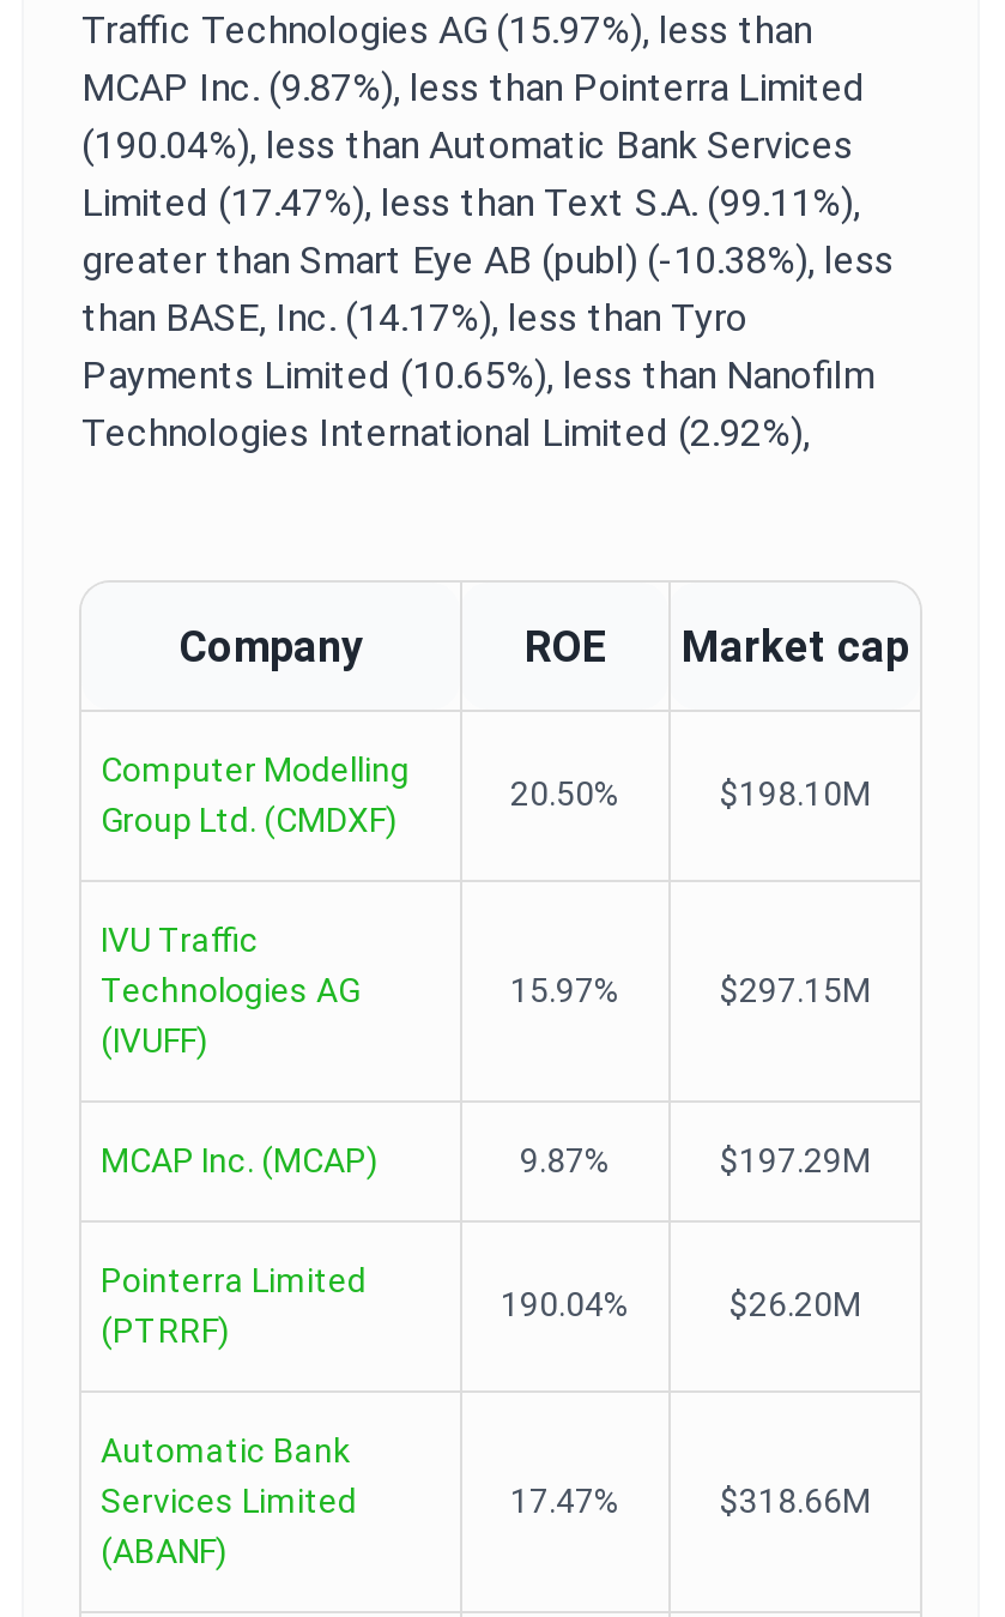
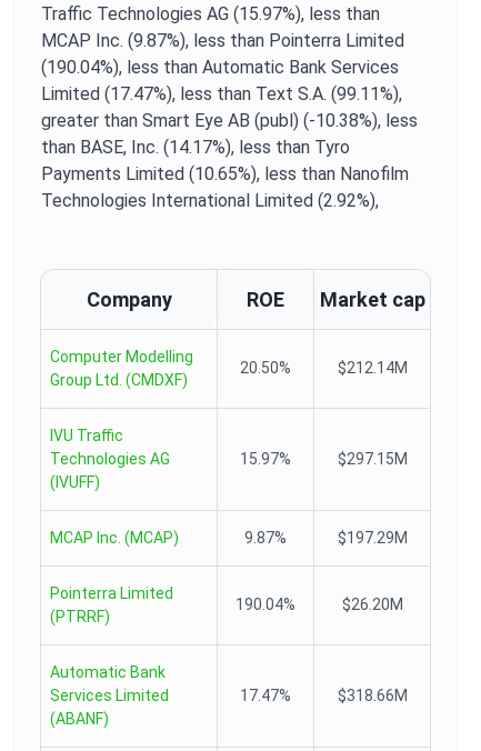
- $198.10M
+ $212.14M
